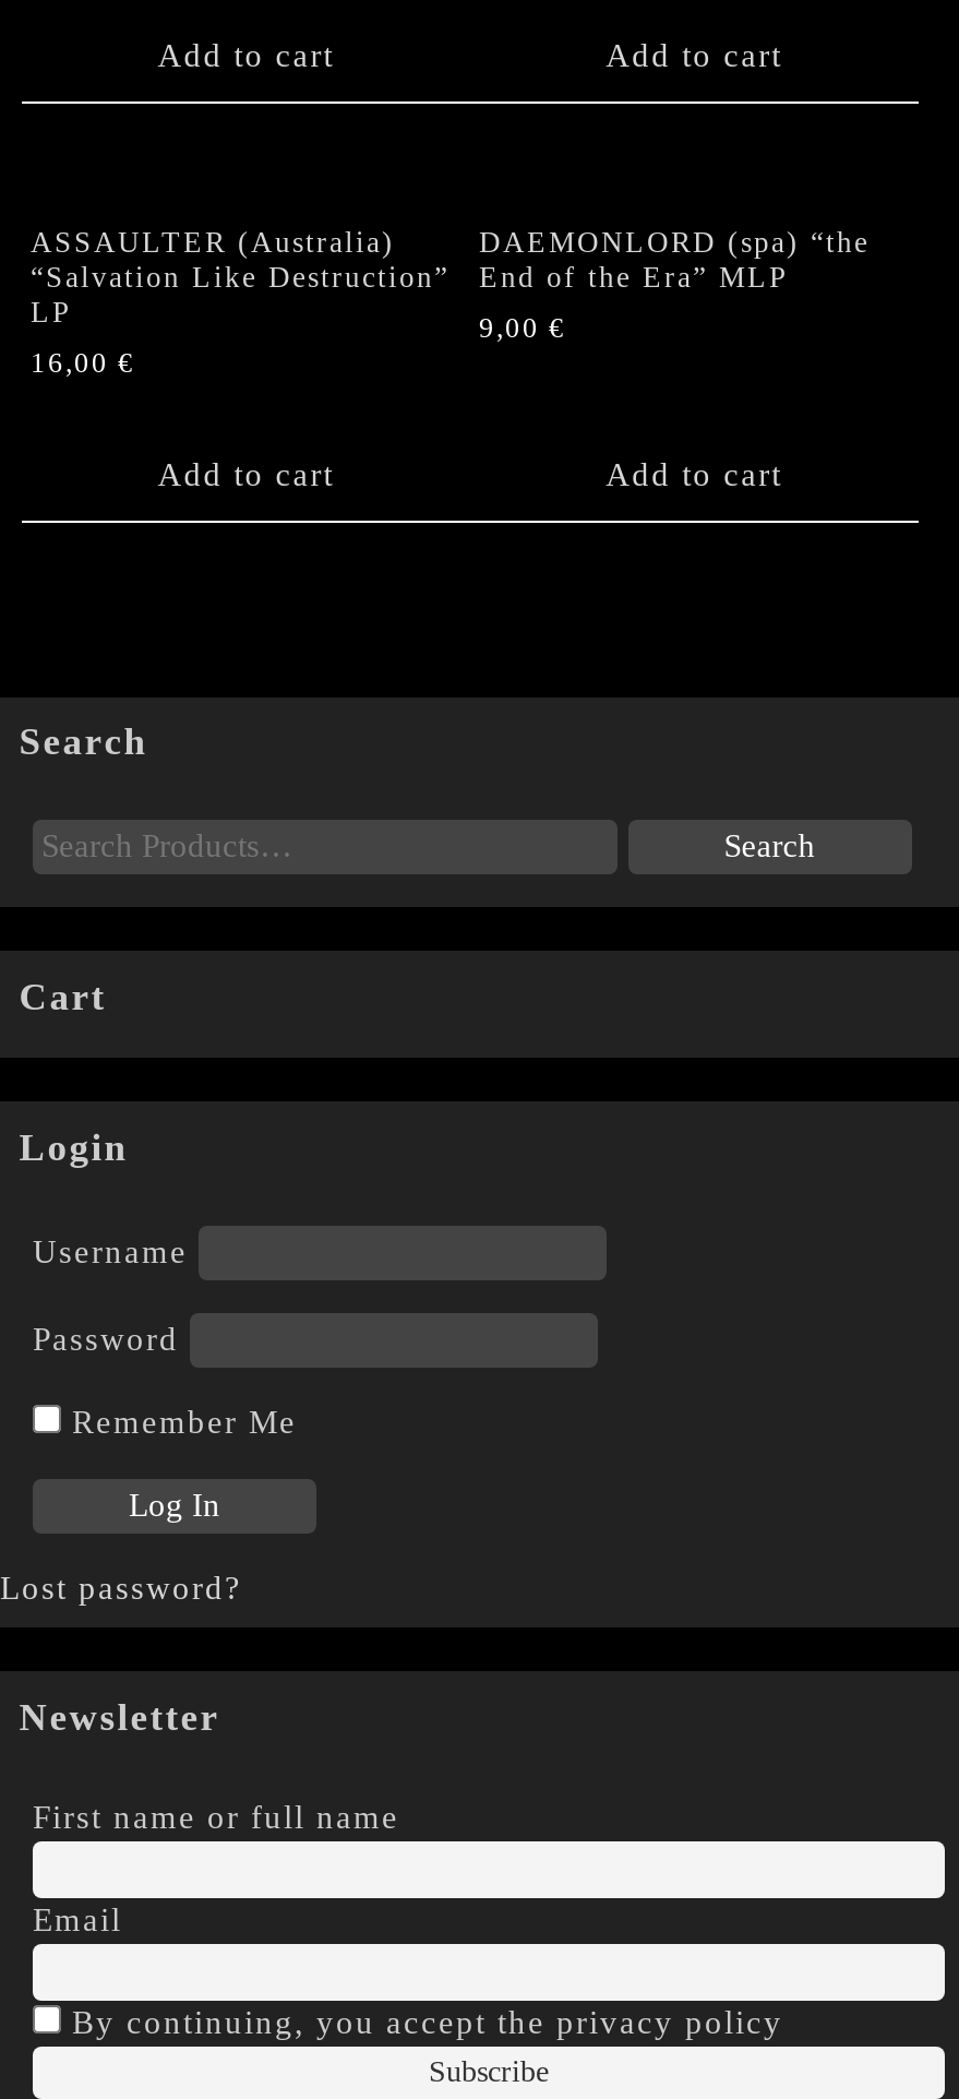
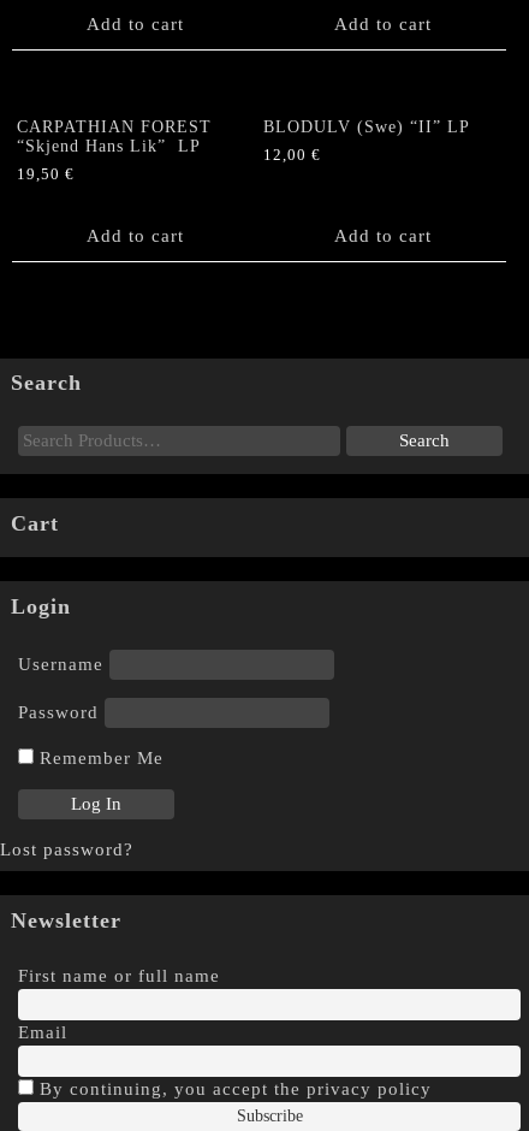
- ASSAULTER (Australia)
- “Salvation Like Destruction”
- LP
+ CARPATHIAN FOREST
+ “Skjend Hans Lik” LP

- DAEMONLORD (spa) “the
- End of the Era” MLP
+ BLODULV (Swe) “II” LP

- 9,00 €
+ 12,00 €

- 16,00 €
+ 19,50 €
